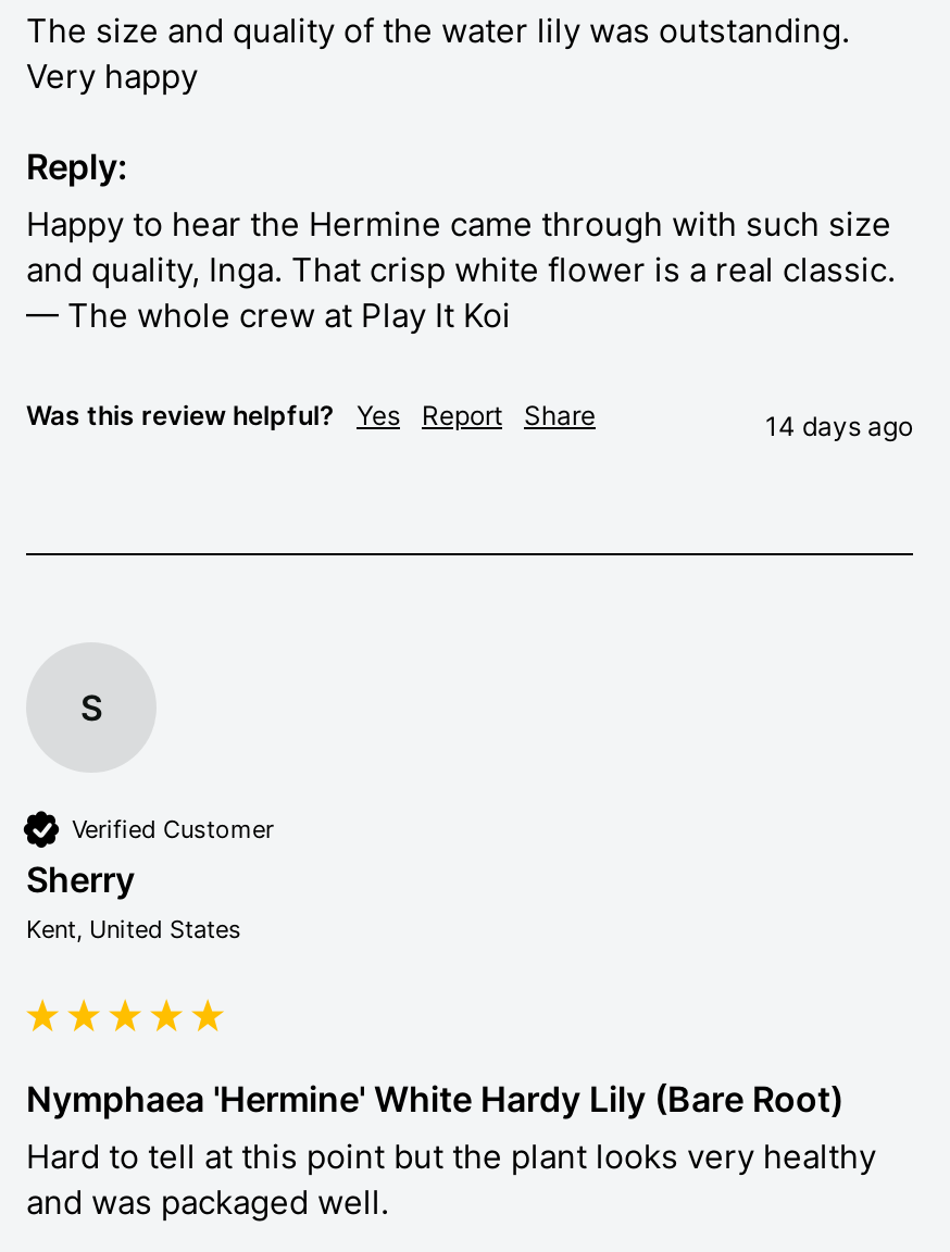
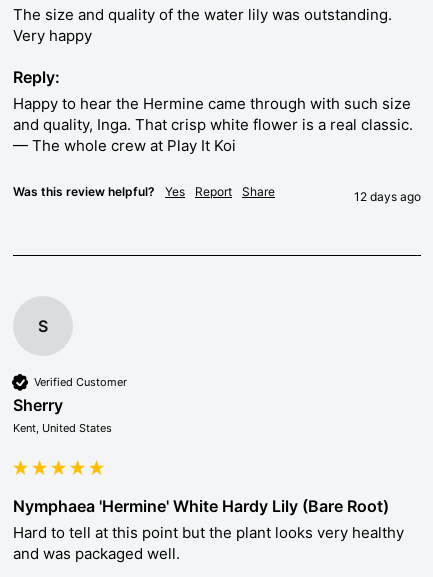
- 14 days ago
+ 12 days ago
